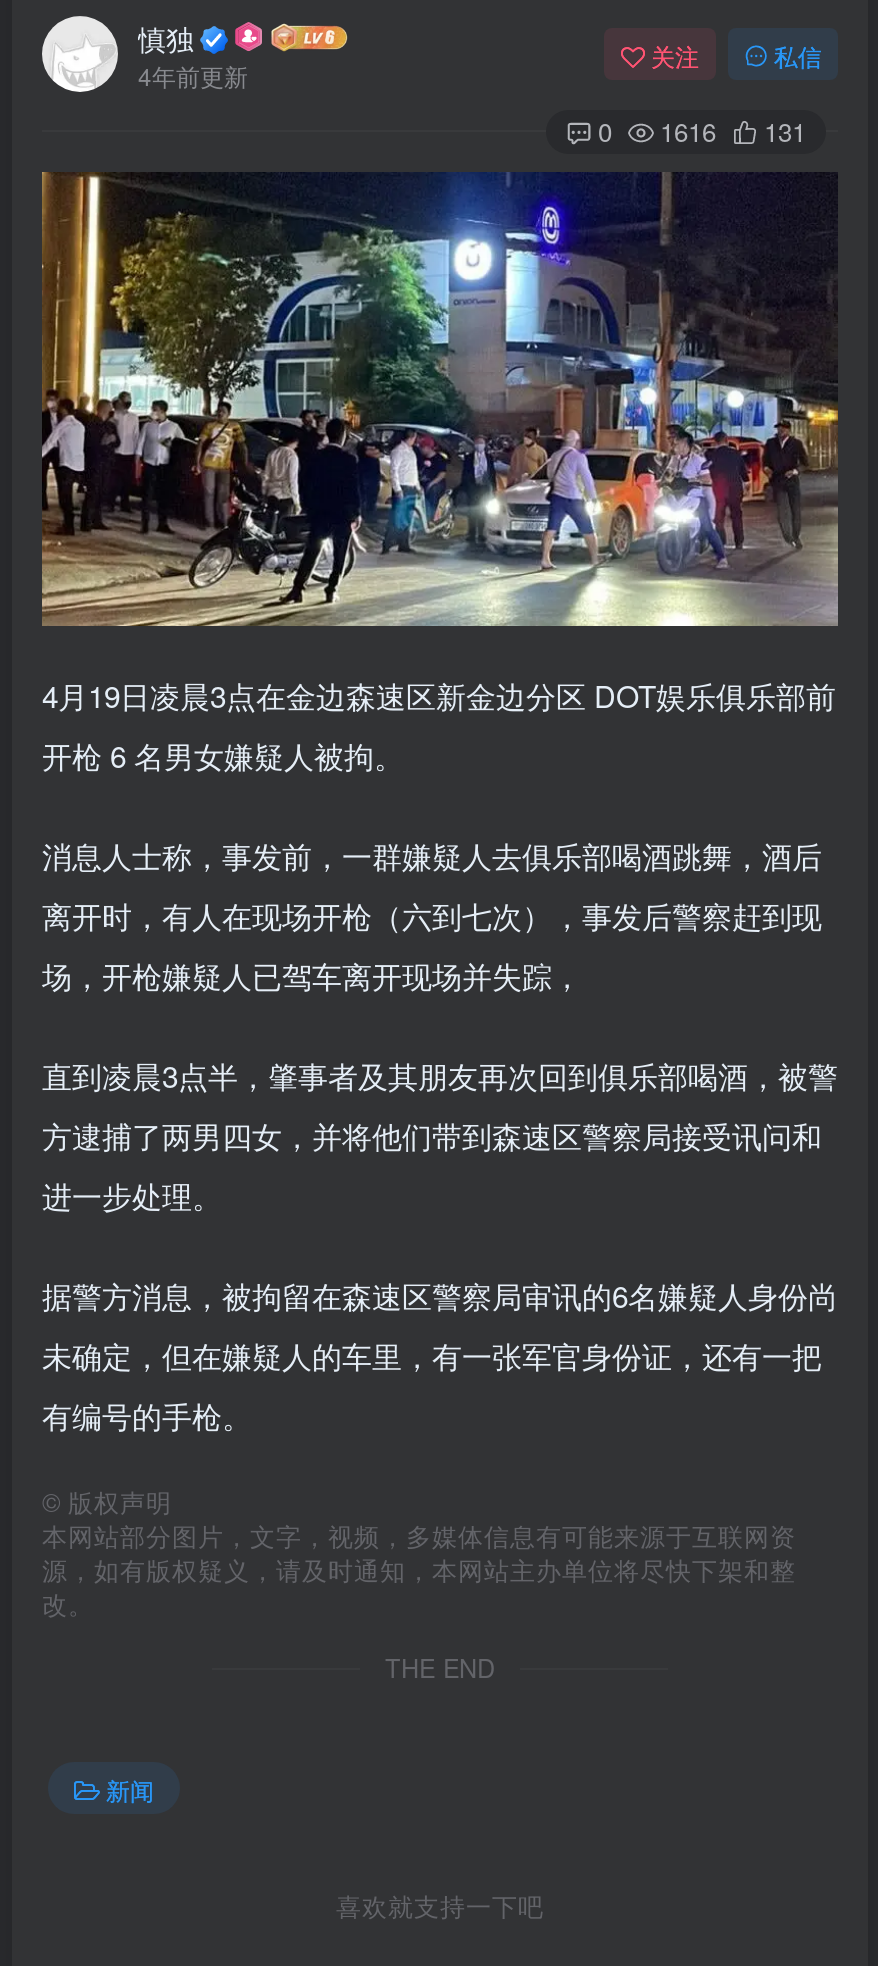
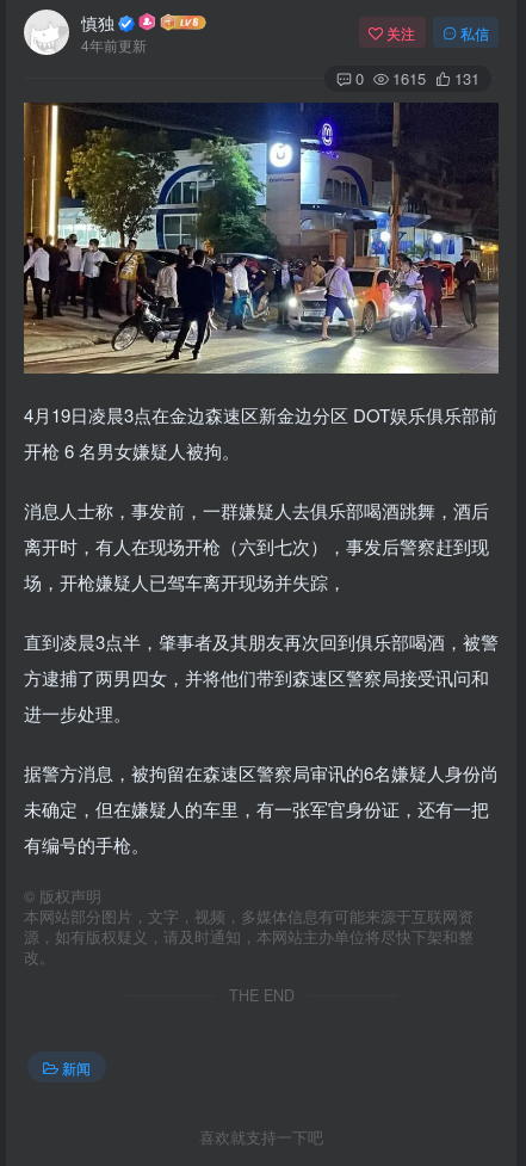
- 0 1616 131
+ 0 1615 131
